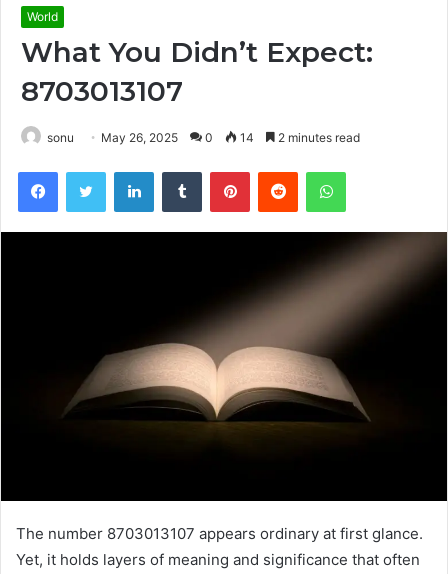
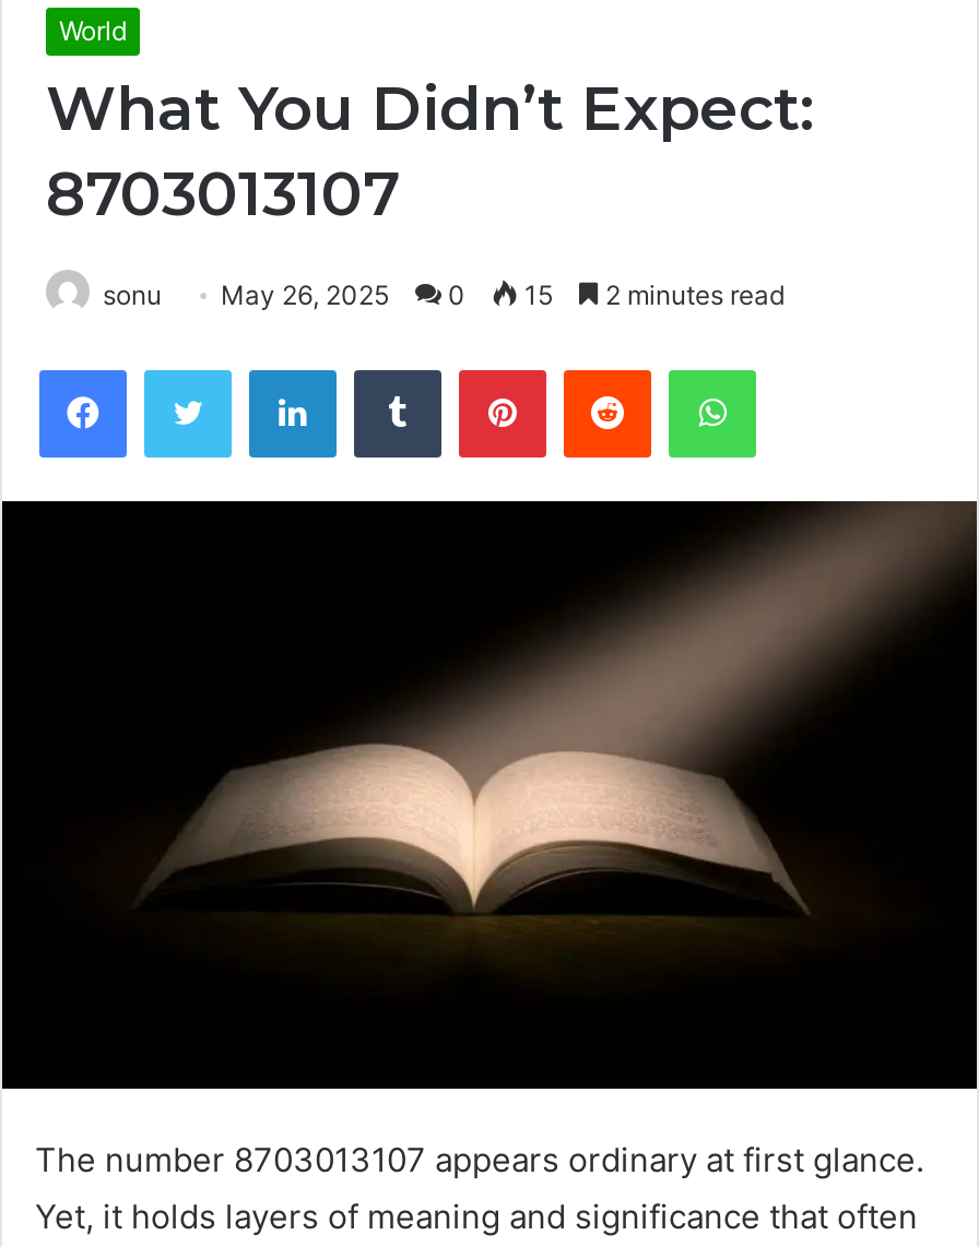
- sonu May 26, 2025 0 14 2 minutes read
+ sonu May 26, 2025 0 15 2 minutes read
